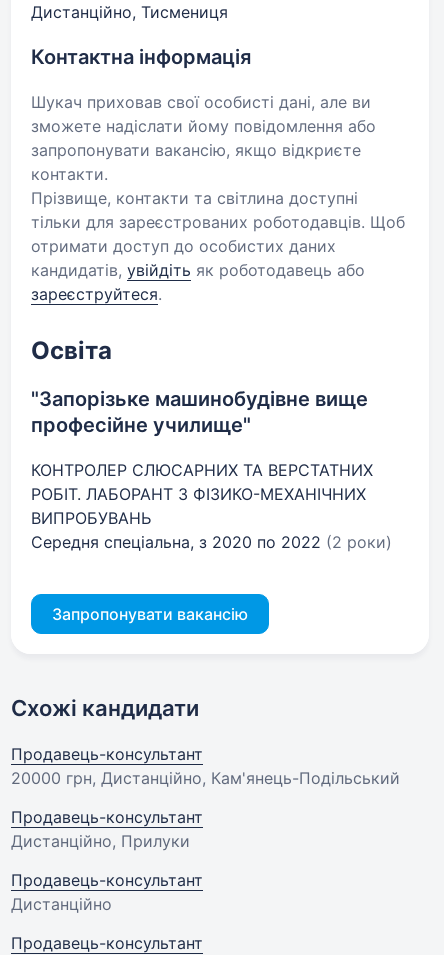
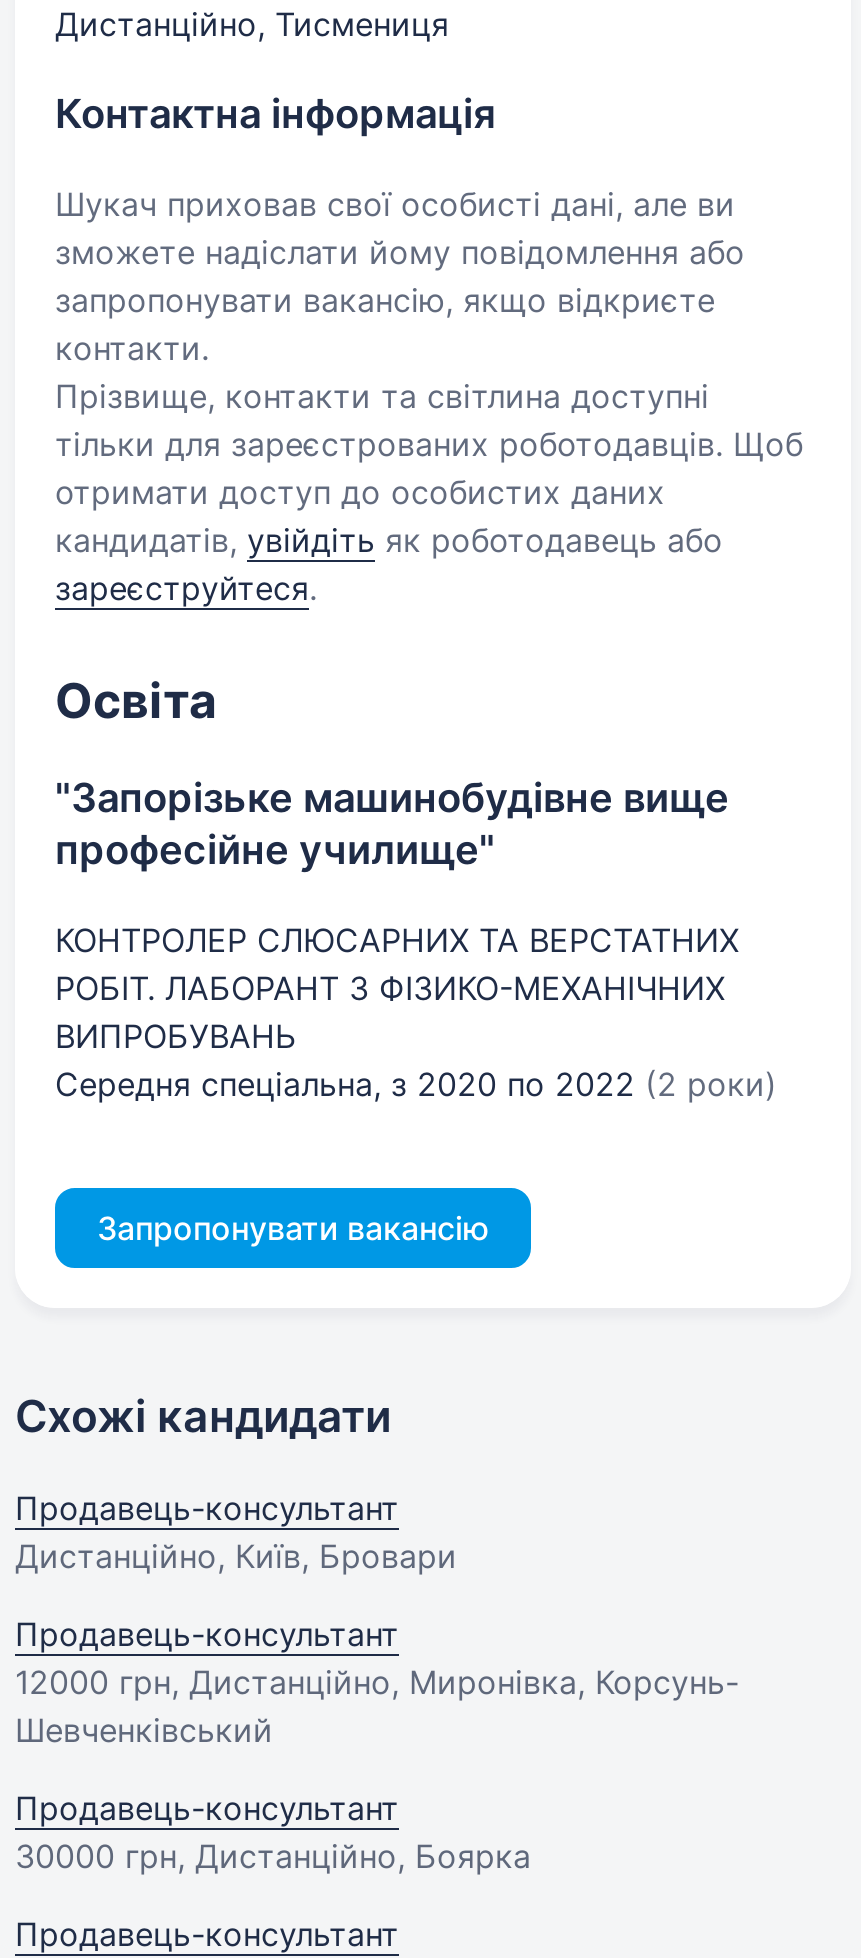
- 20000 грн, Дистанційно, Кам'янець-Подільський
+ Дистанційно, Київ, Бровари

- Дистанційно, Прилуки
+ 12000 грн, Дистанційно, Миронівка, Корсунь-
+ Шевченківський

- Дистанційно
+ 30000 грн, Дистанційно, Боярка
